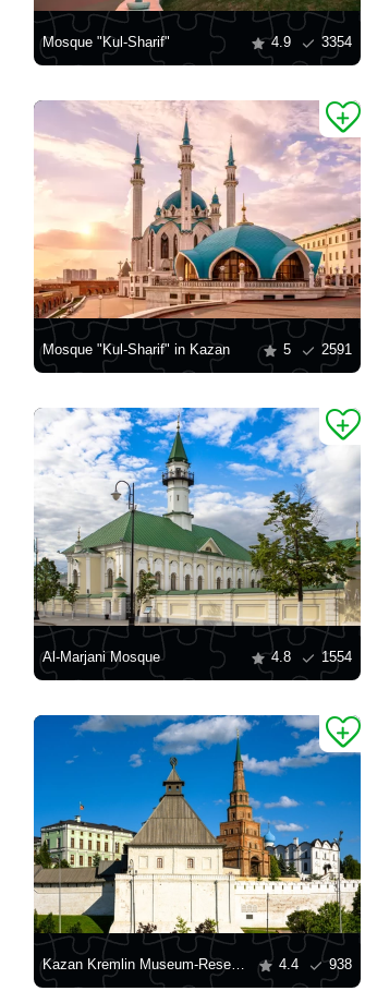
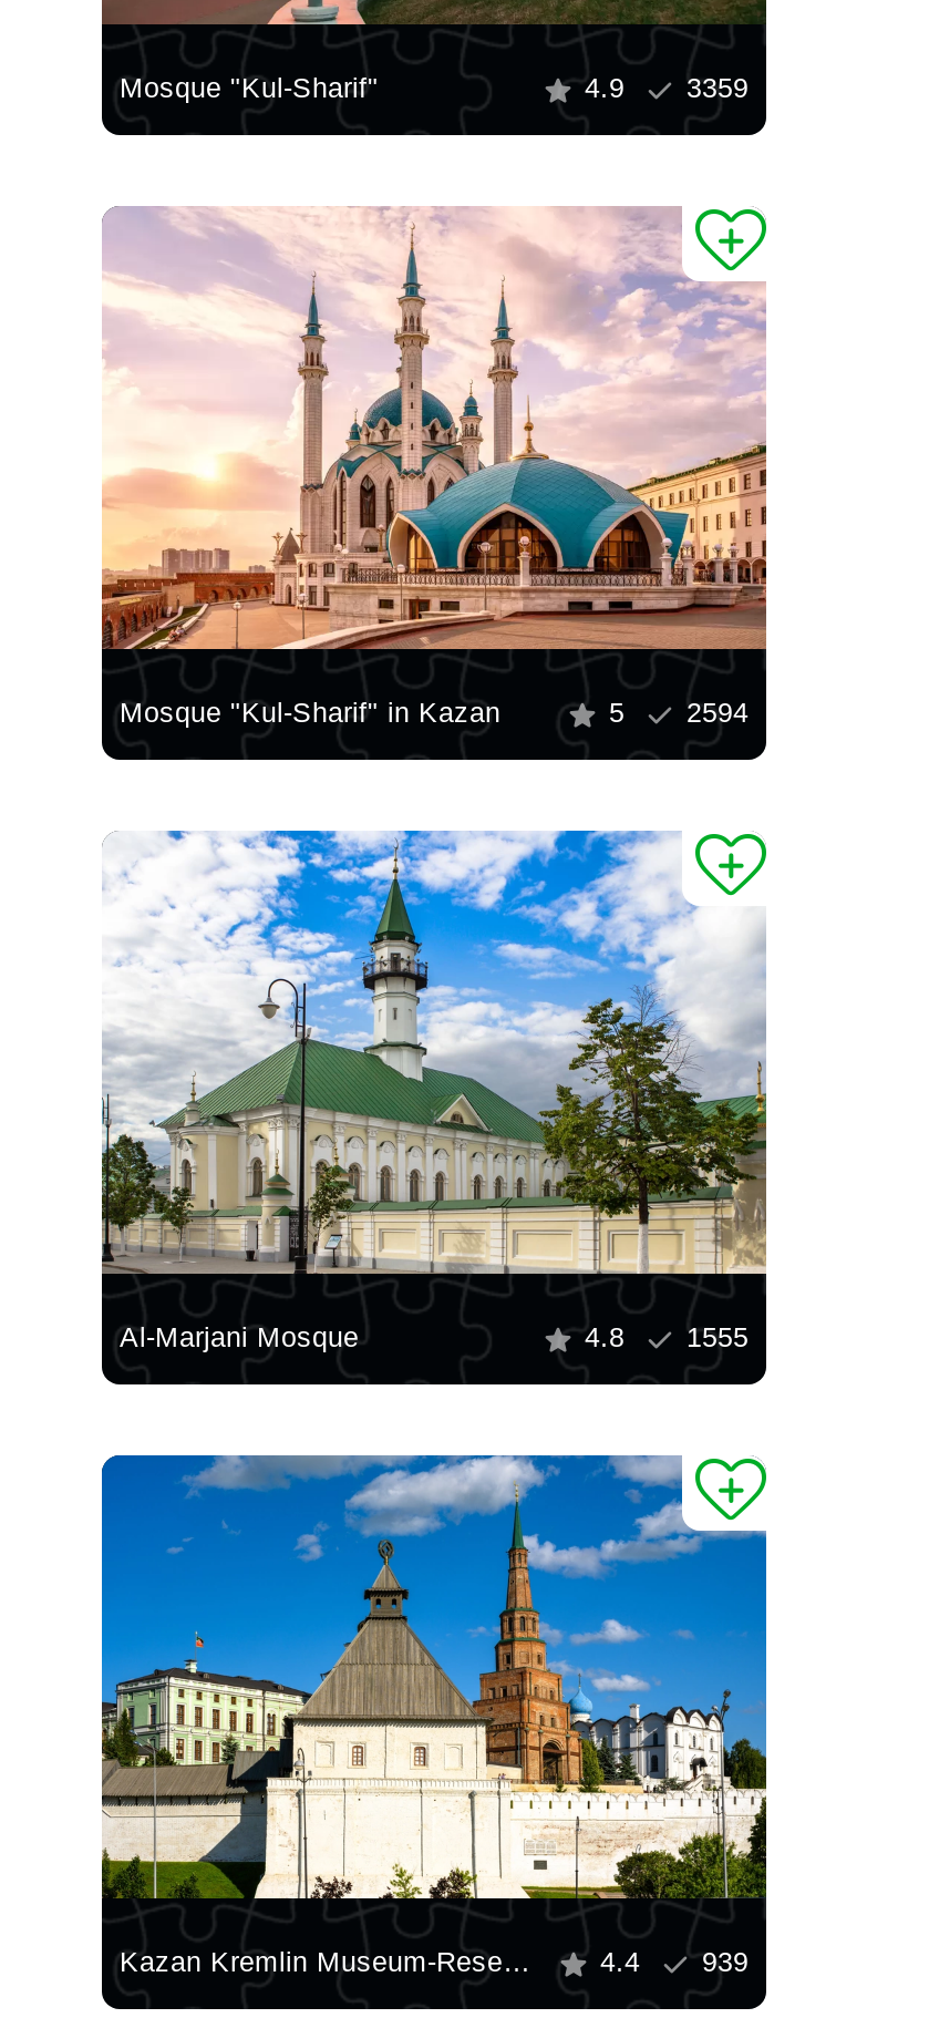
- 4.9 3354
+ 4.9 3359

- 5 2591
+ 5 2594

- 4.8 1554
+ 4.8 1555

- 4.4 938
+ 4.4 939
